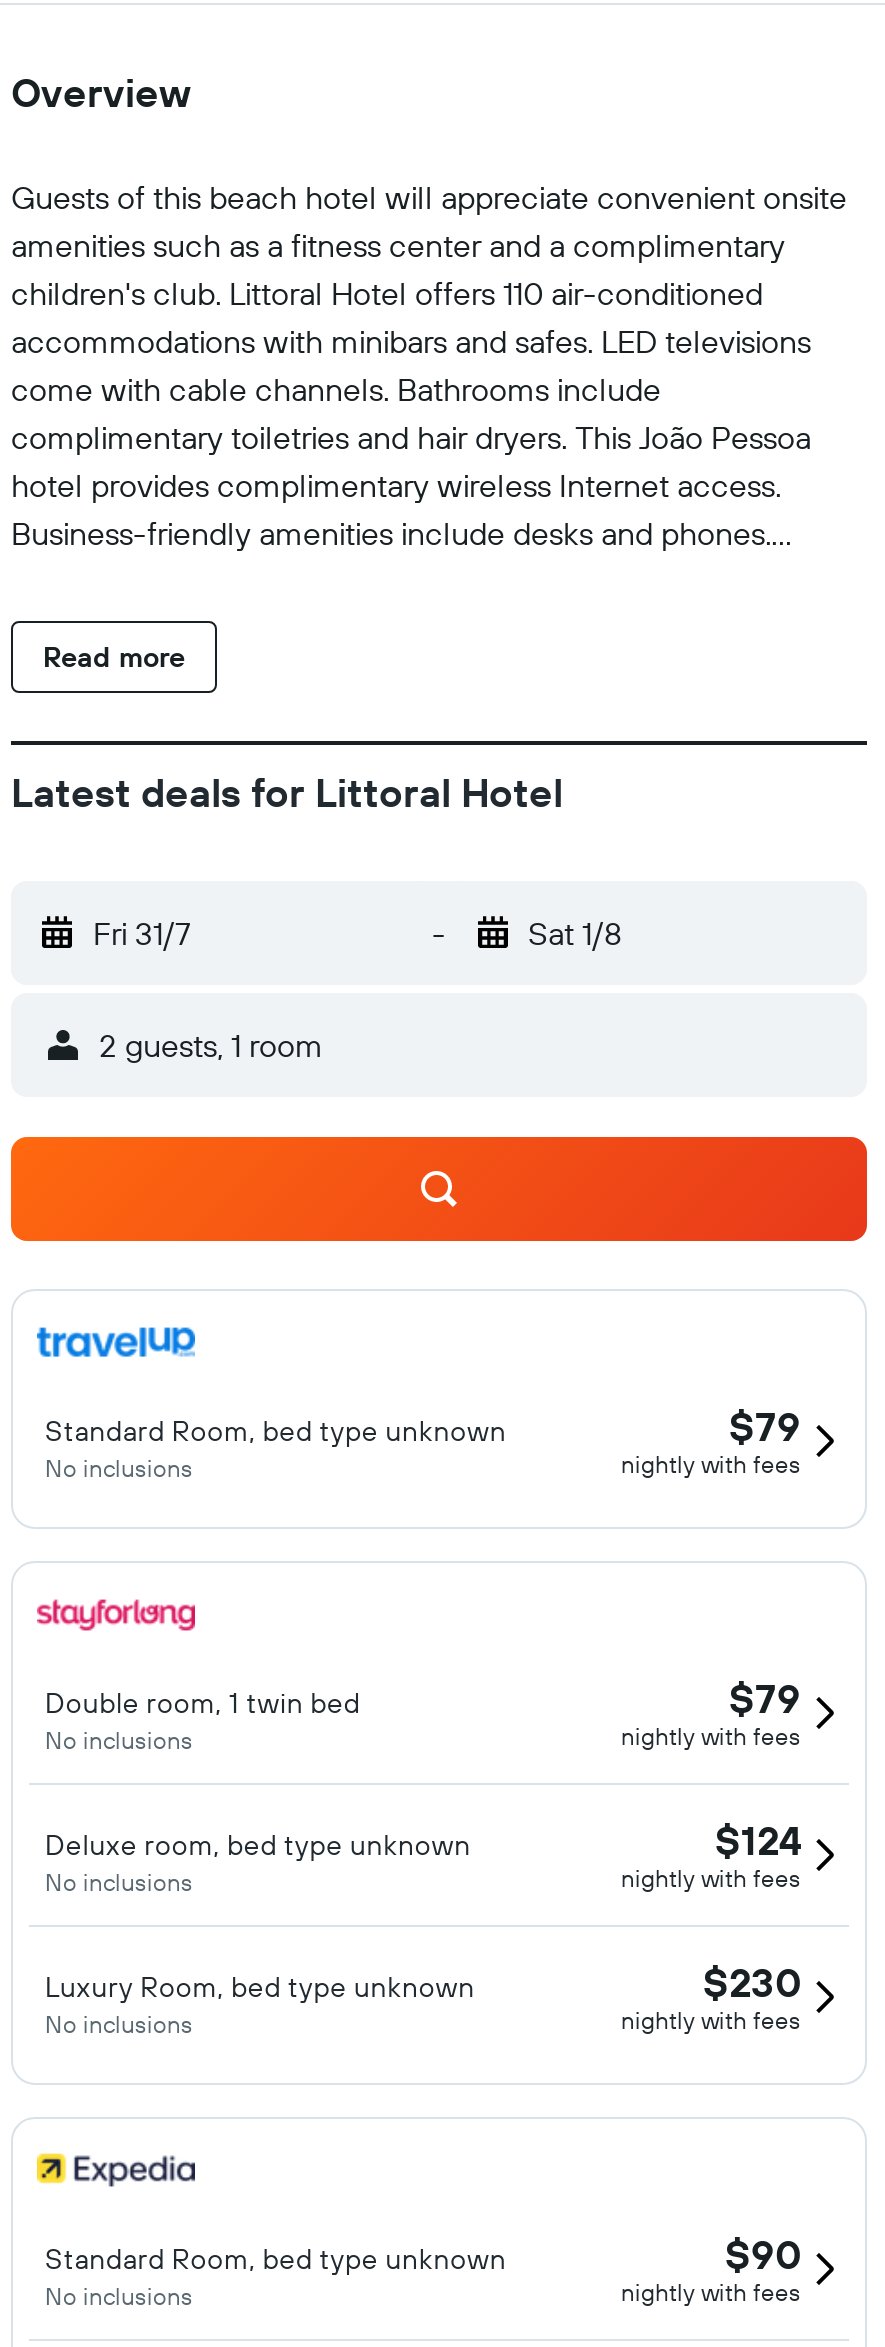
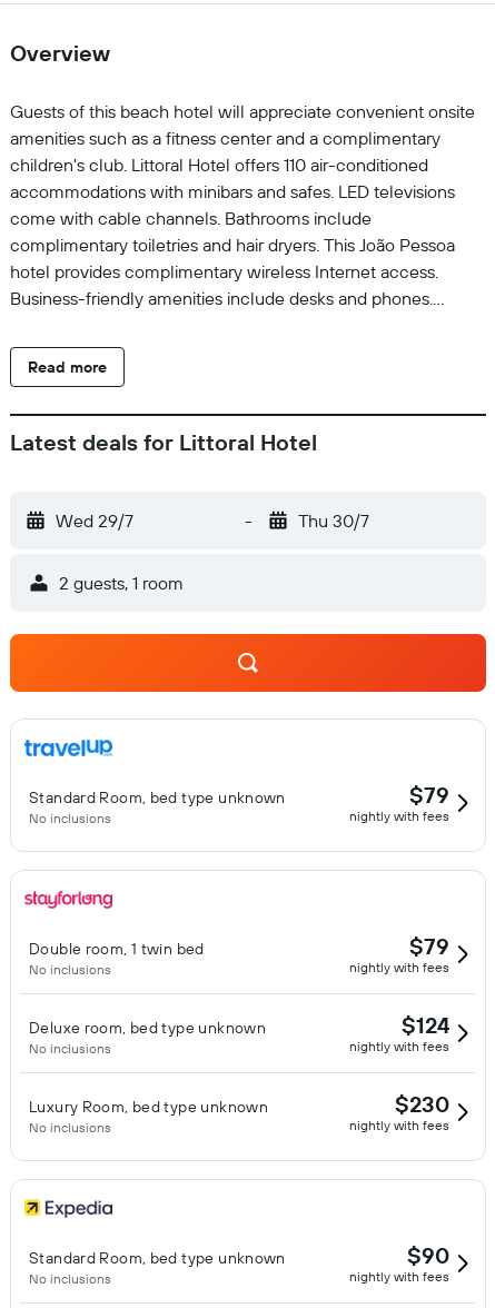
- Fri 31/7
+ Wed 29/7

- Sat 1/8
+ Thu 30/7
